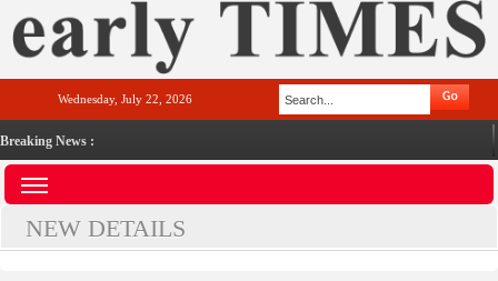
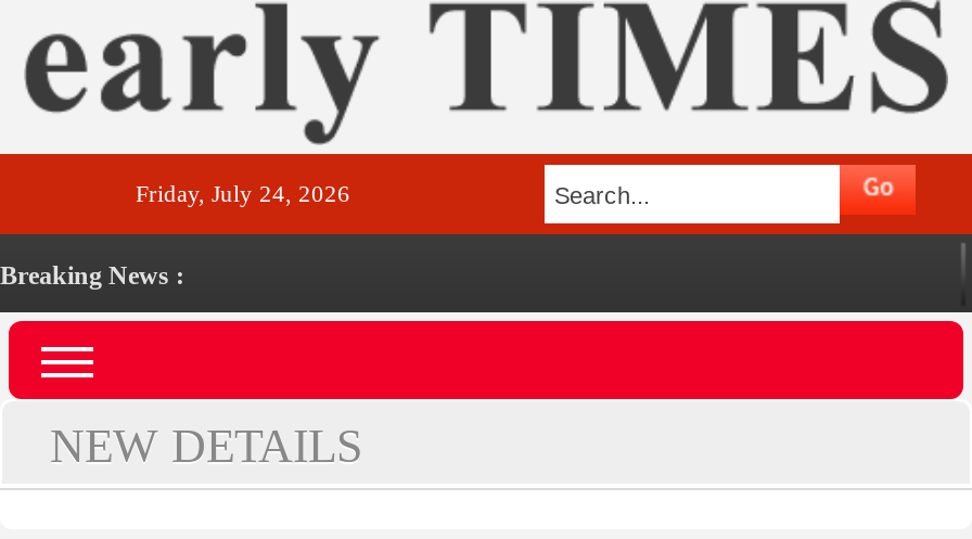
- Wednesday, July 22, 2026
+ Friday, July 24, 2026
